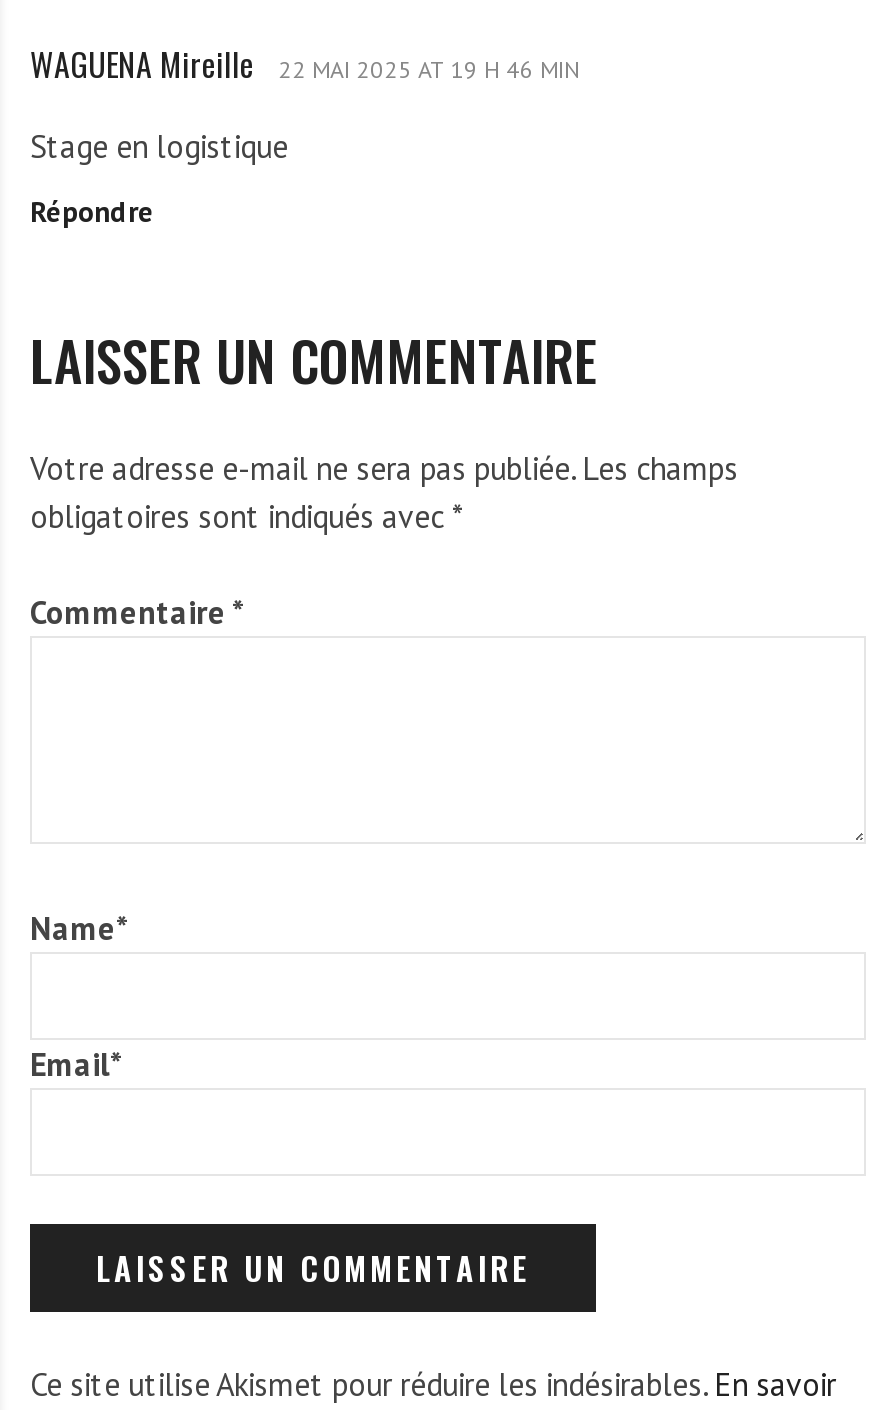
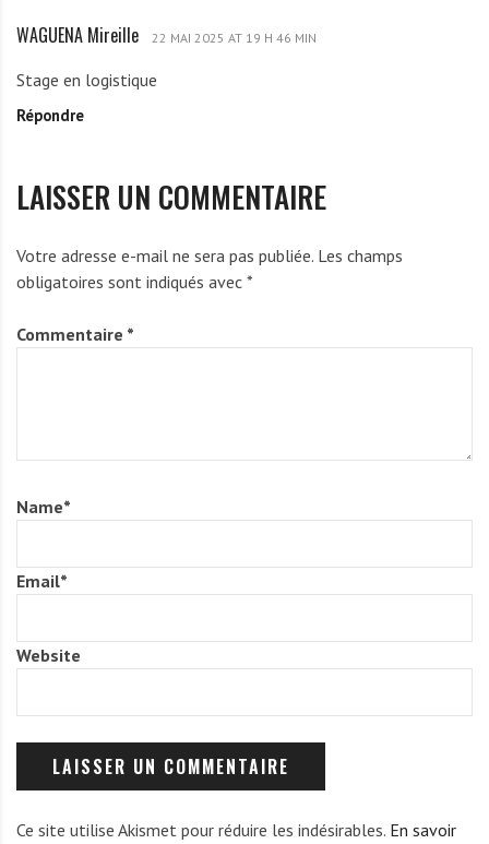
+ Website
